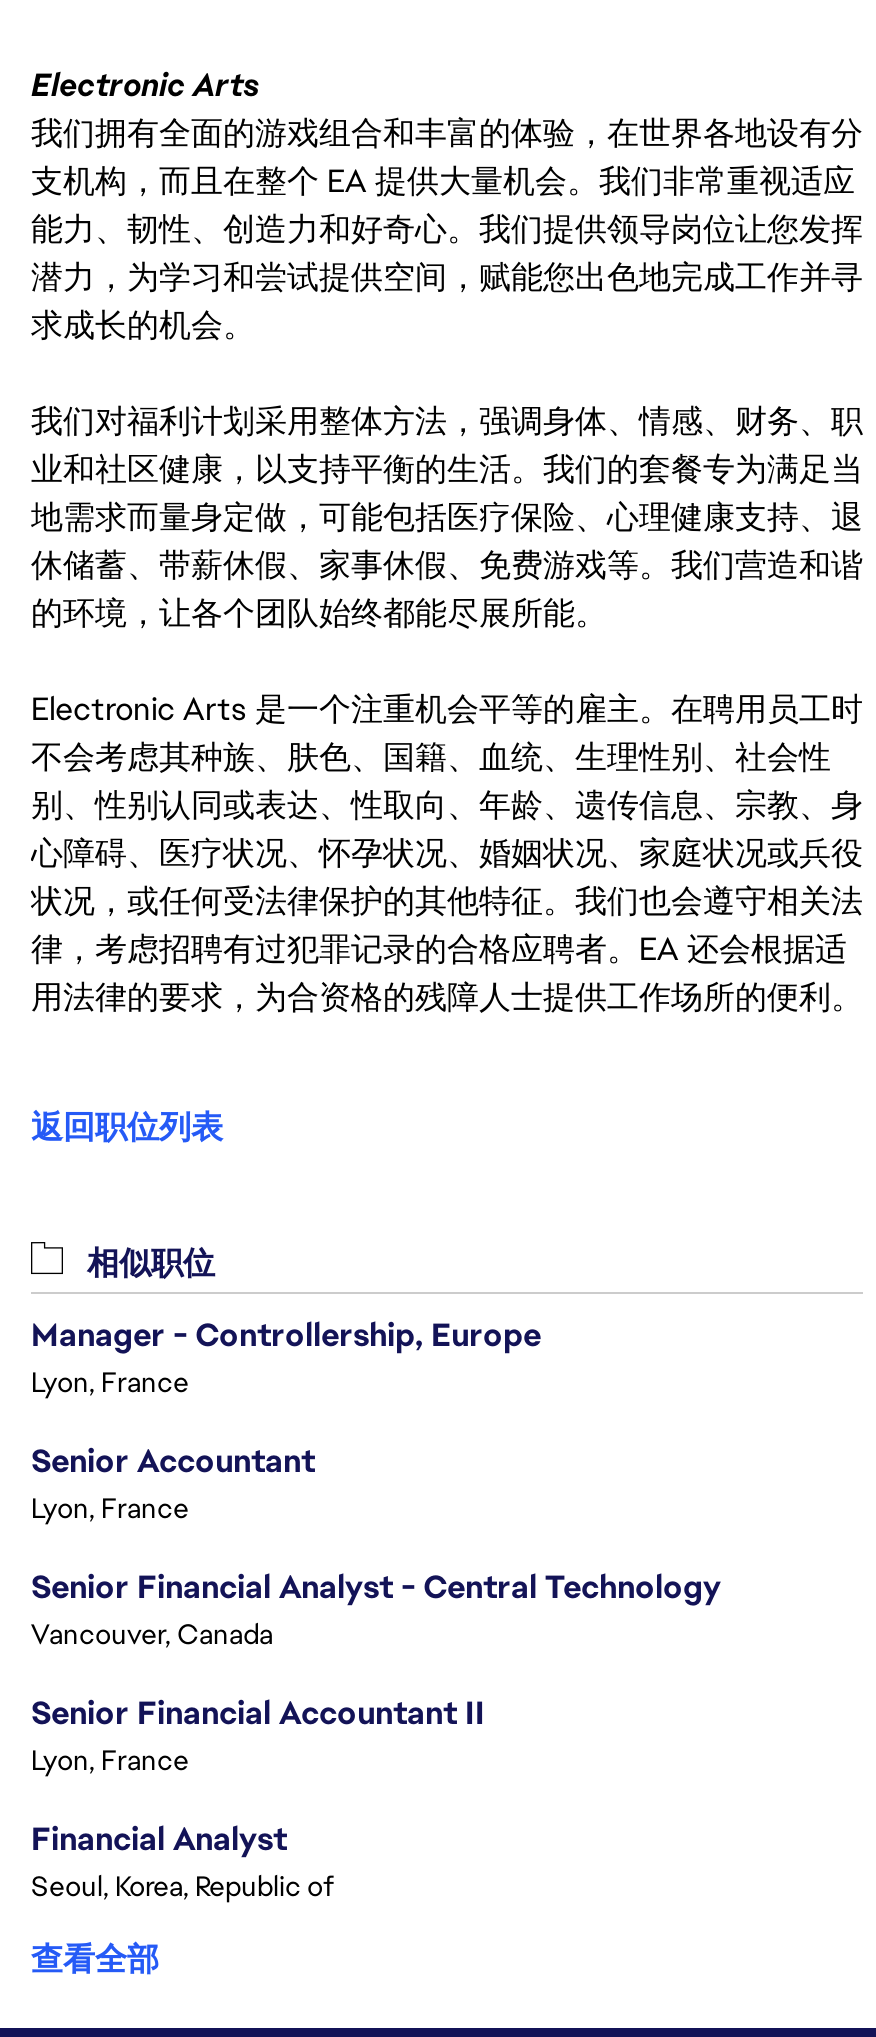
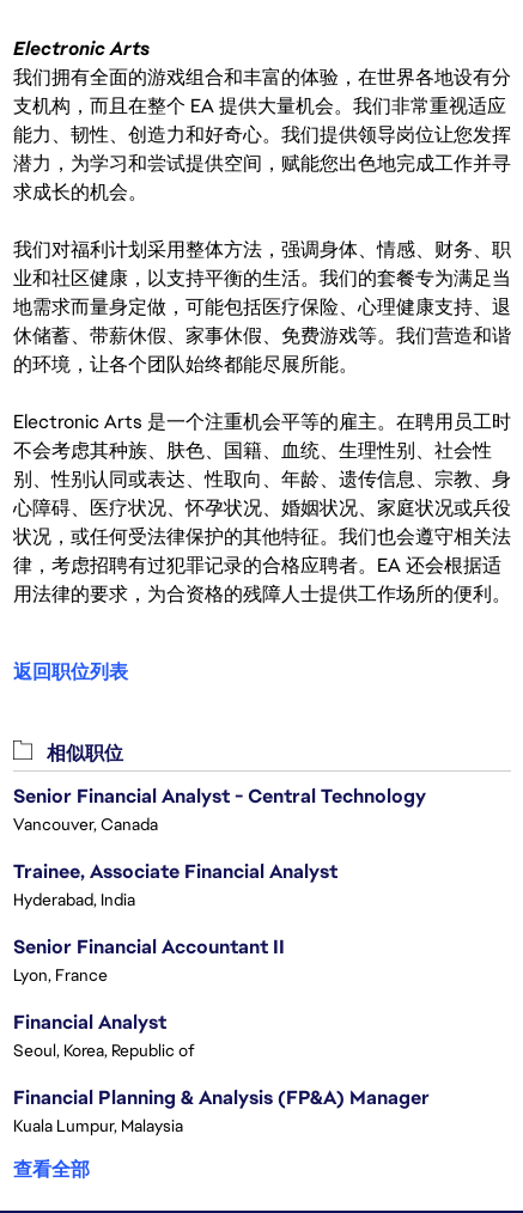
- Manager - Controllership, Europe
- Lyon, France
- Senior Accountant
- Lyon, France

moved up: Senior Financial Analyst - Central Technology | Vancouver, Canada

+ Trainee, Associate Financial Analyst
+ Hyderabad, India

moved up: Senior Financial Accountant II | Lyon, France | Financial Analyst | Seoul, Korea, Republic of

+ Financial Planning & Analysis (FP&A) Manager
+ Kuala Lumpur, Malaysia
